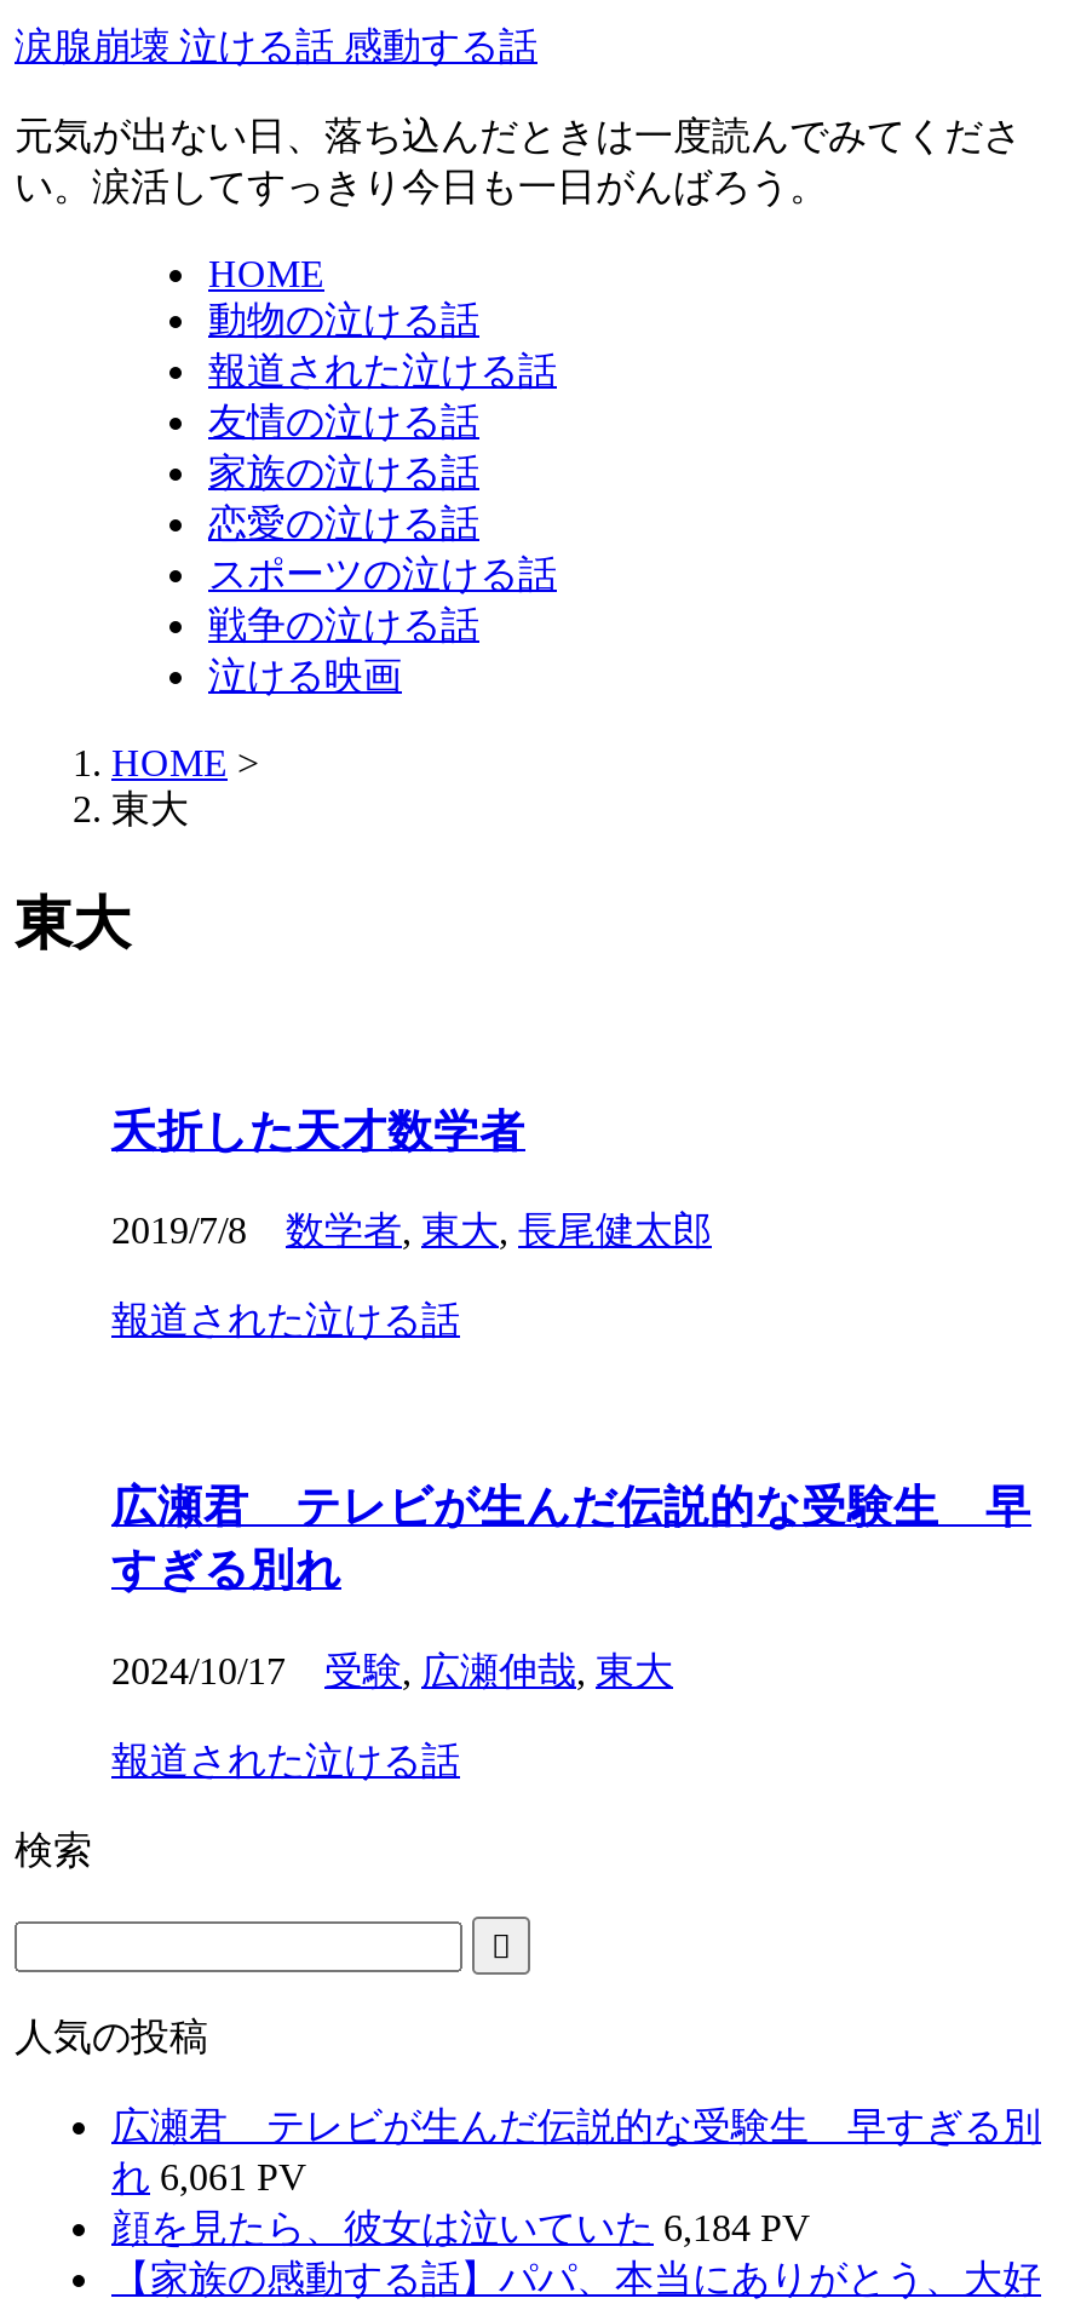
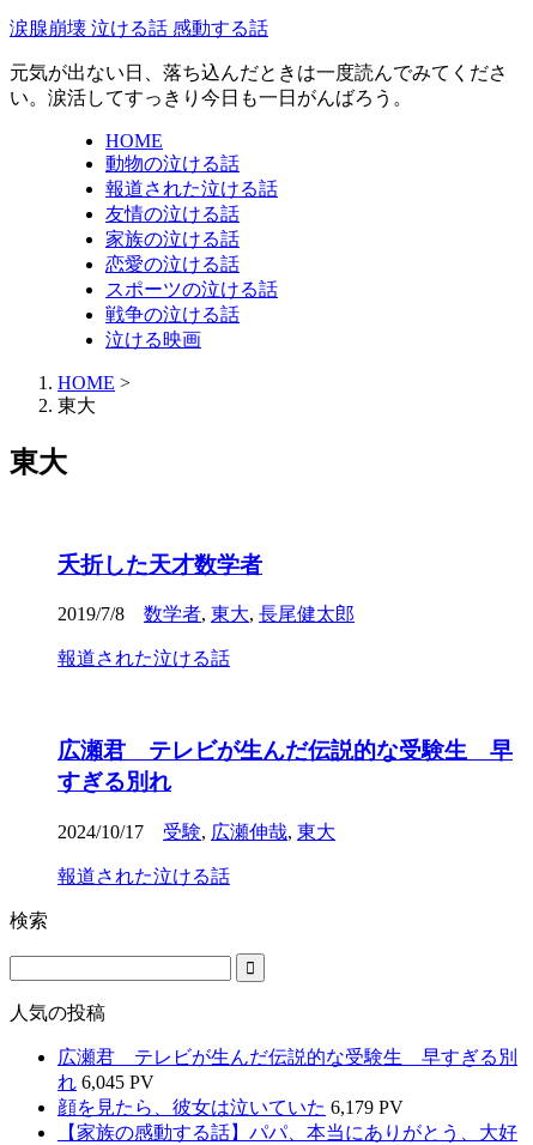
- れ6,061 PV
+ れ6,045 PV

- 顔を見たら、彼女は泣いていた6,184 PV
+ 顔を見たら、彼女は泣いていた6,179 PV
